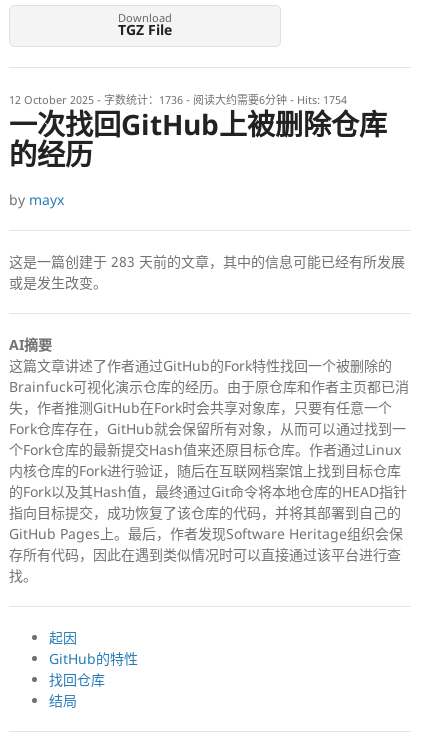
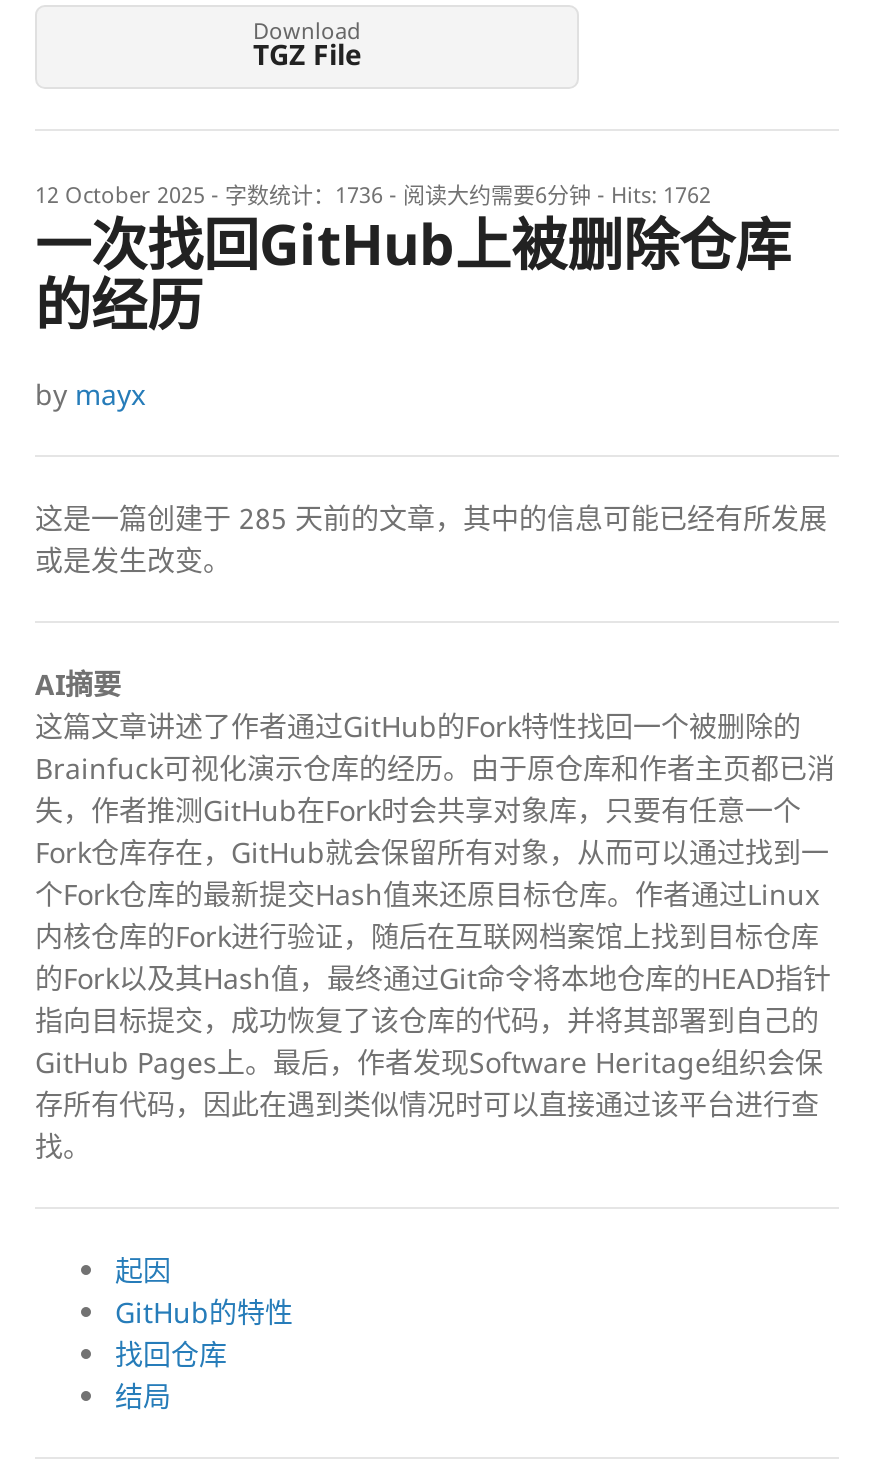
- 12 October 2025 - 字数统计：1736 - 阅读大约需要6分钟 - Hits: 1754
+ 12 October 2025 - 字数统计：1736 - 阅读大约需要6分钟 - Hits: 1762

- 这是一篇创建于283天前的文章，其中的信息可能已经有所发展
+ 这是一篇创建于285天前的文章，其中的信息可能已经有所发展
